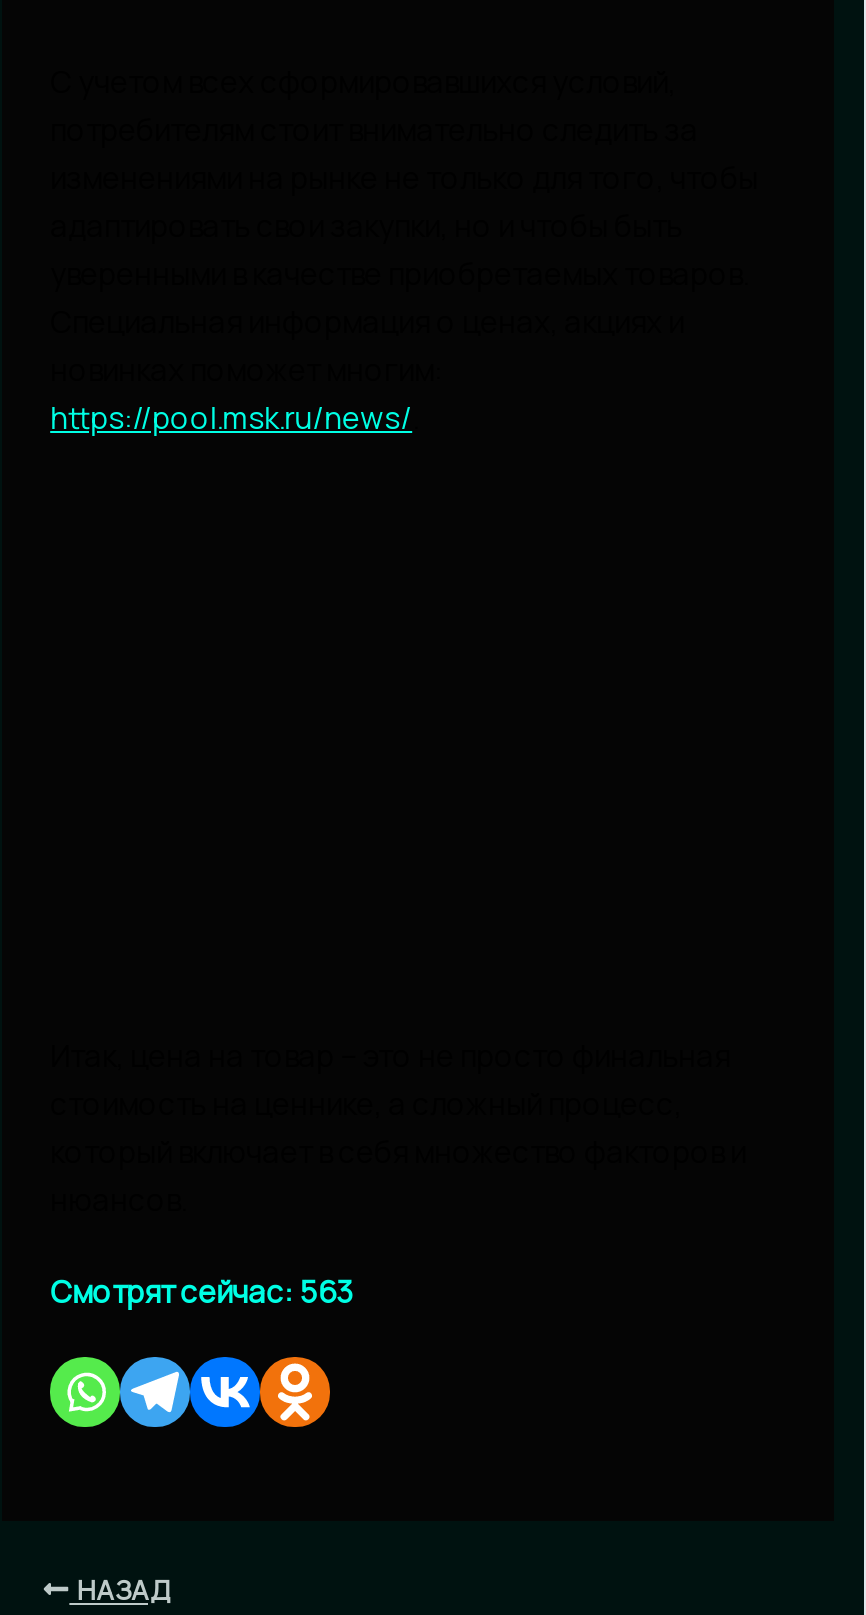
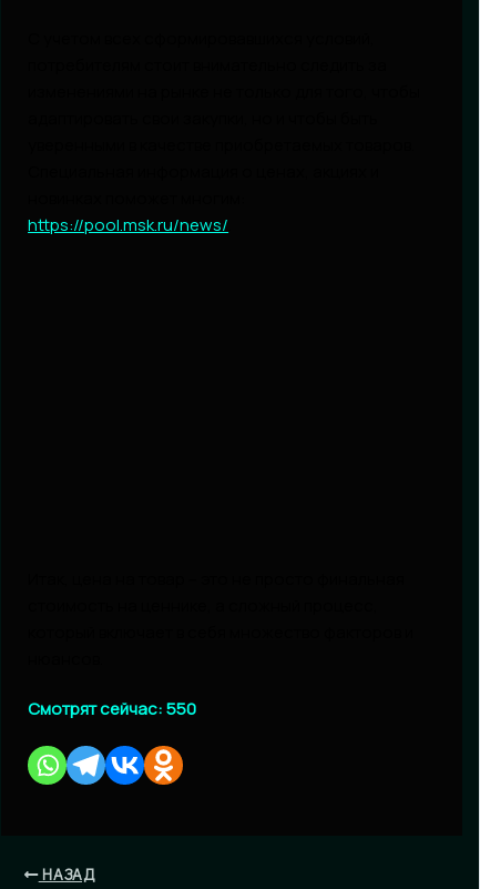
- Смотрят сейчас: 563
+ Смотрят сейчас: 550
